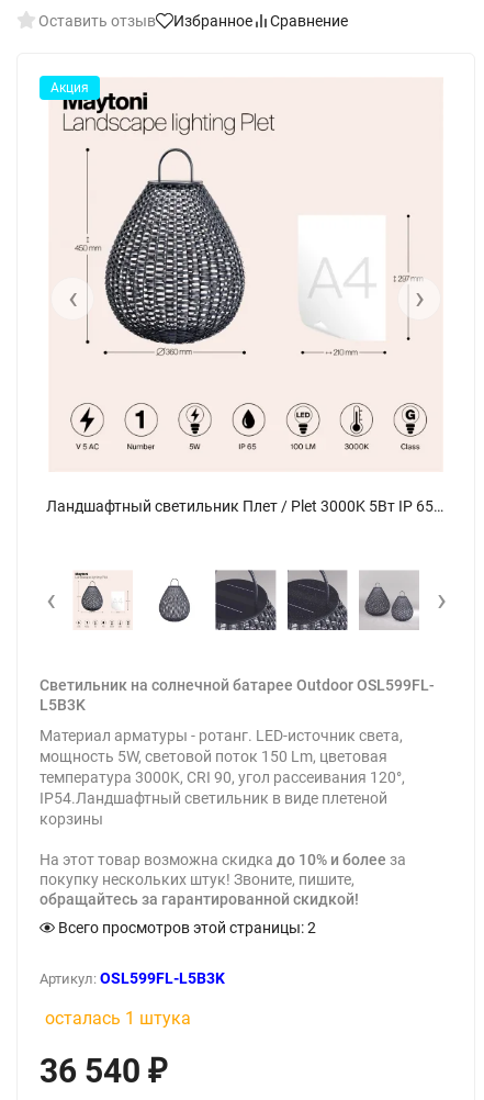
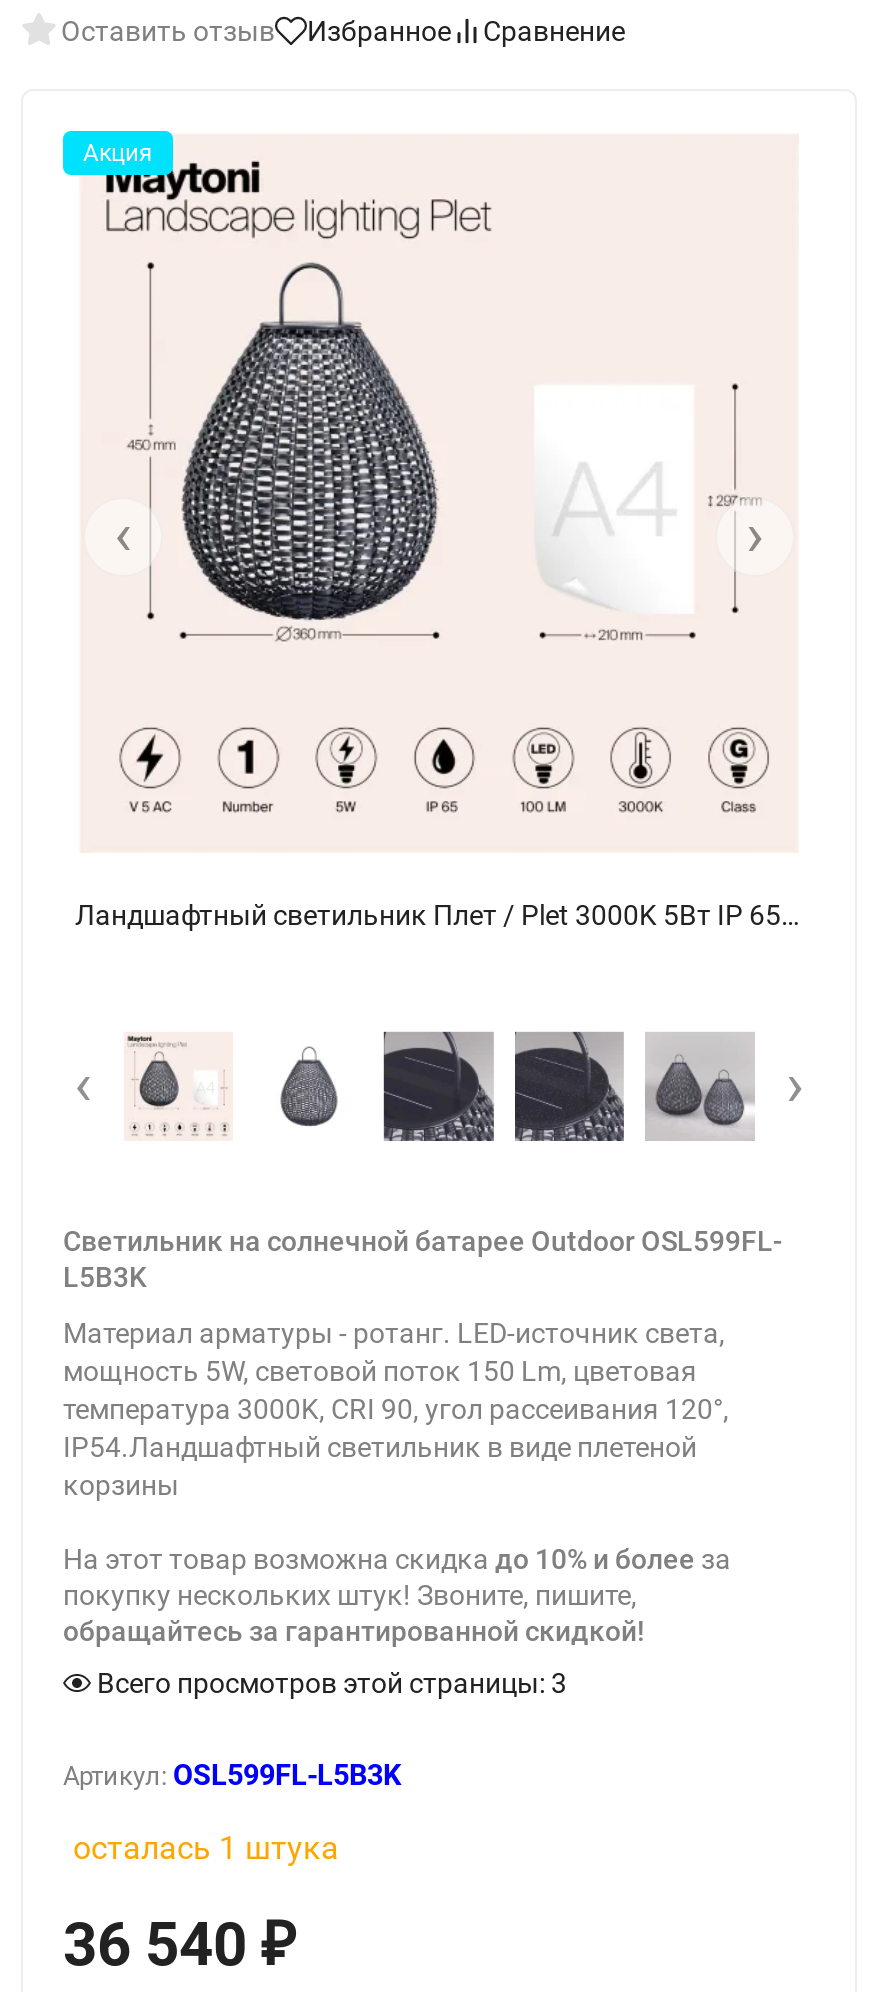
- Всего просмотров этой страницы: 2
+ Всего просмотров этой страницы: 3
